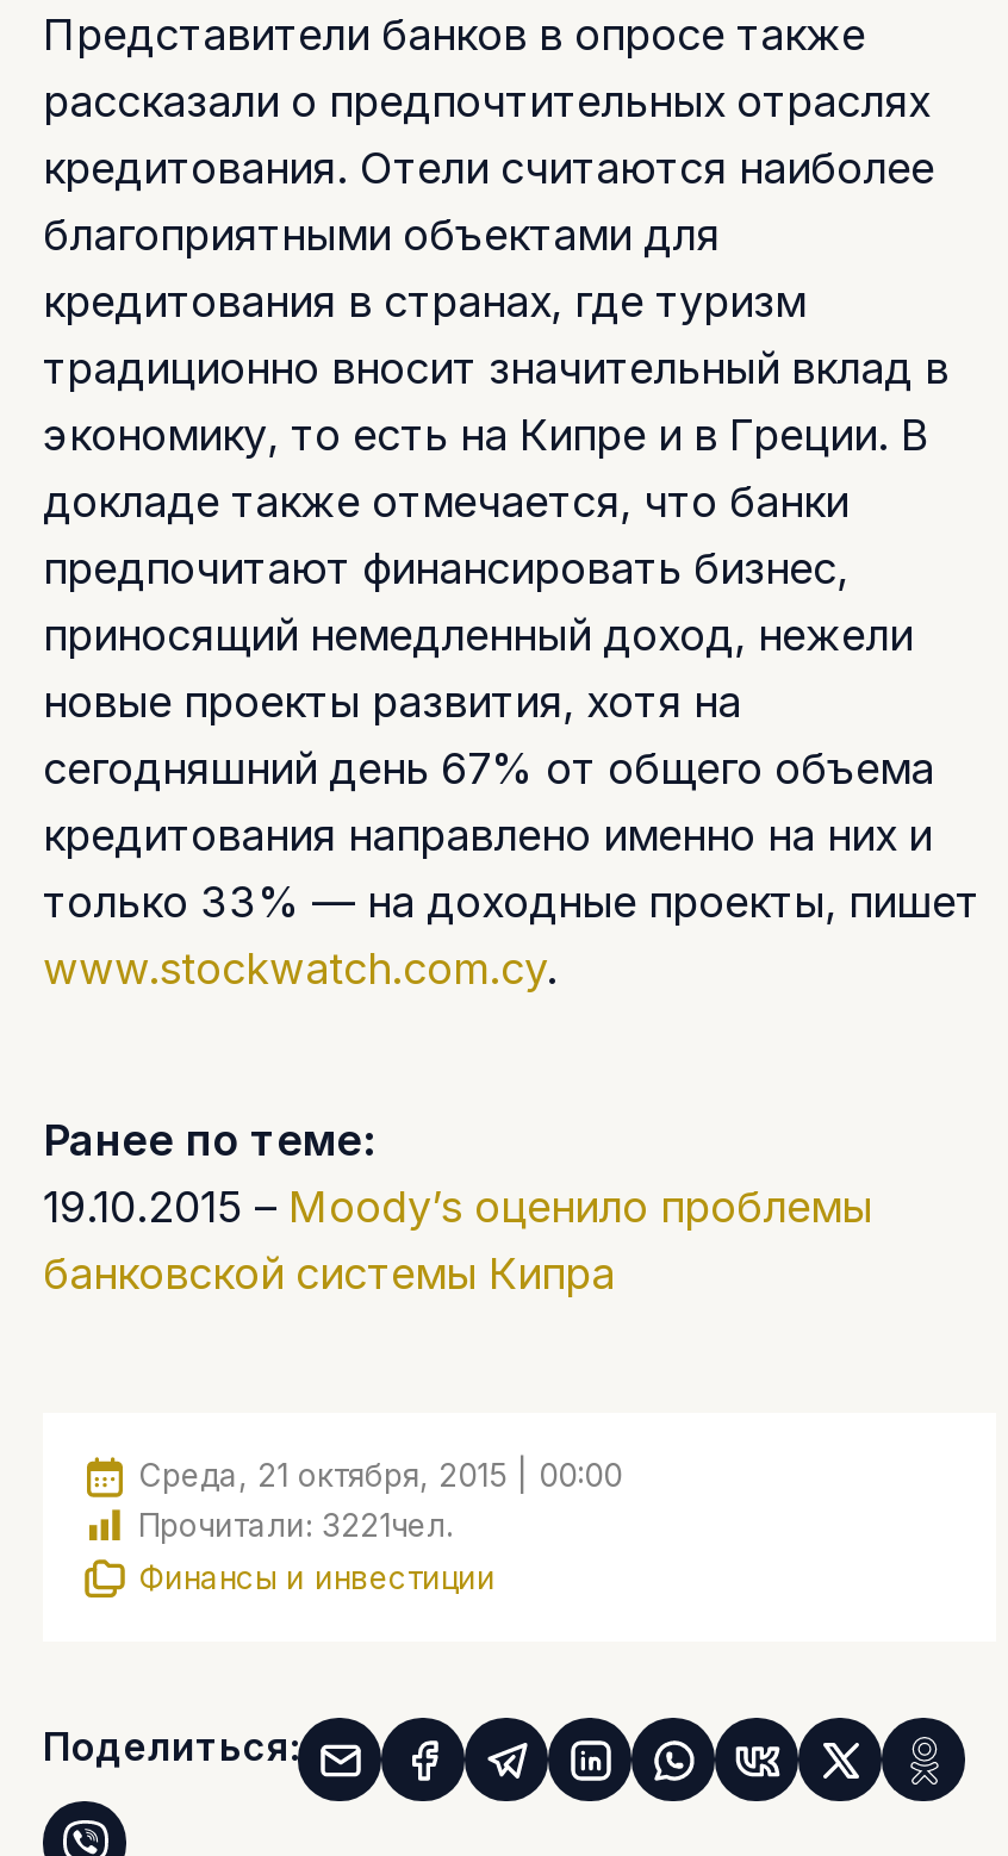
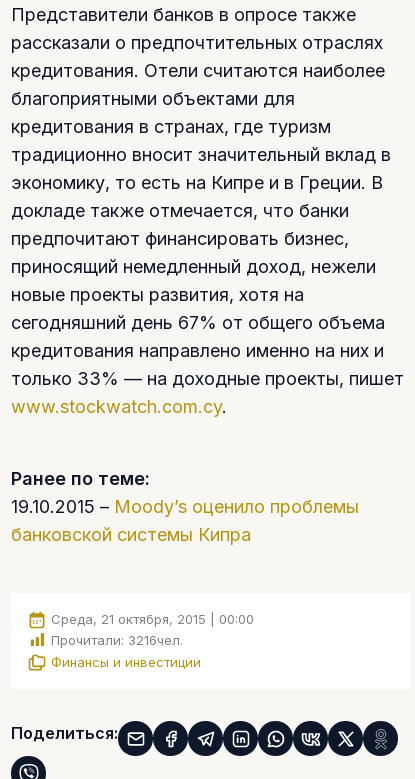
- Прочитали: 3221чел.
+ Прочитали: 3216чел.
